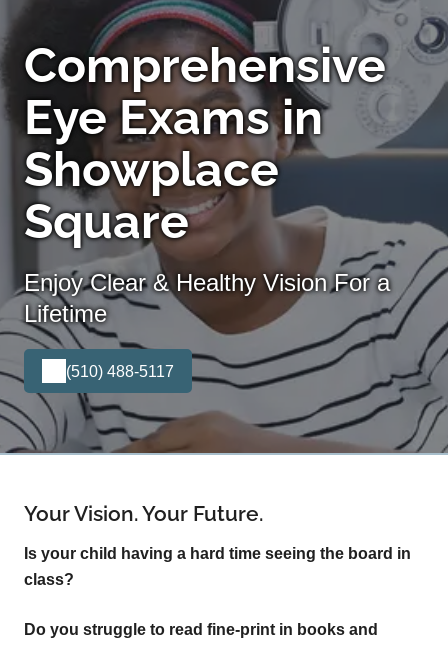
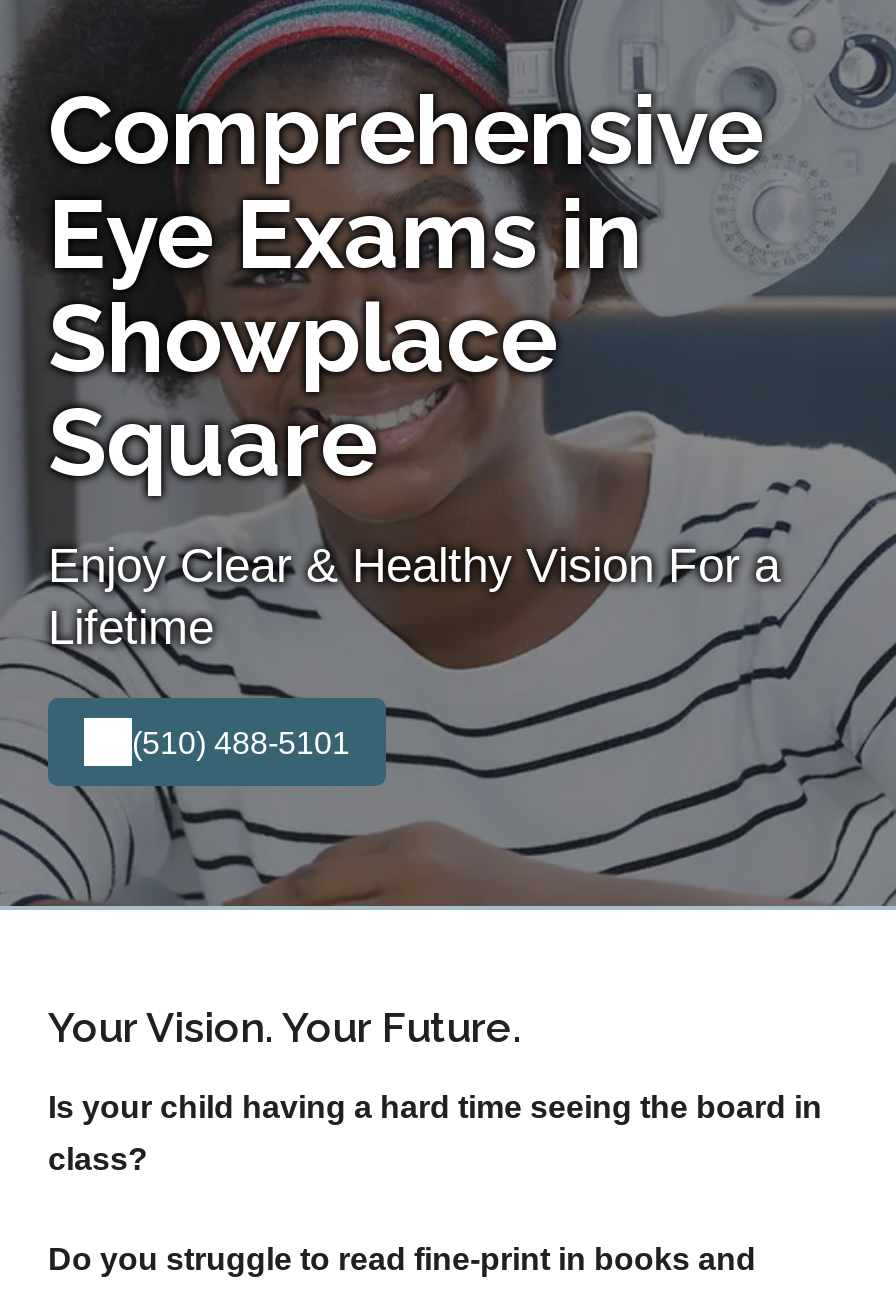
- (510) 488-5117
+ (510) 488-5101
